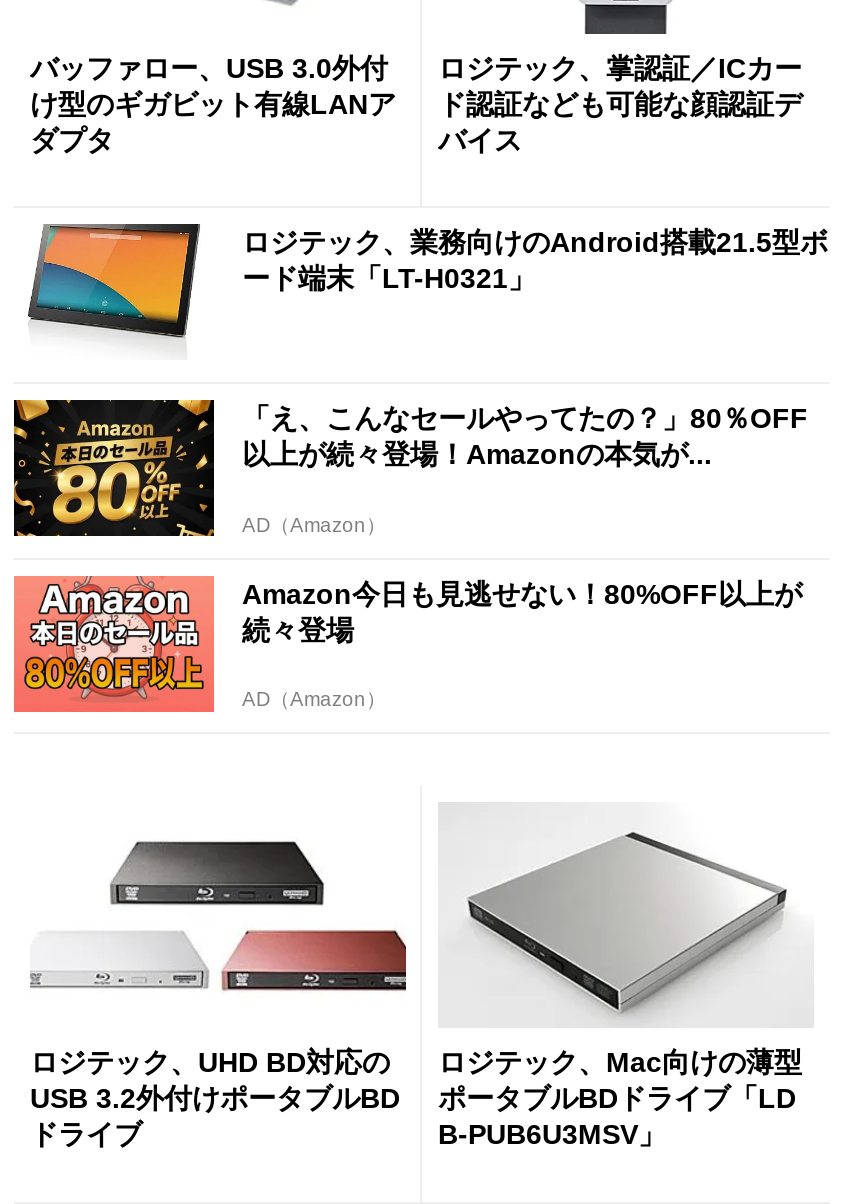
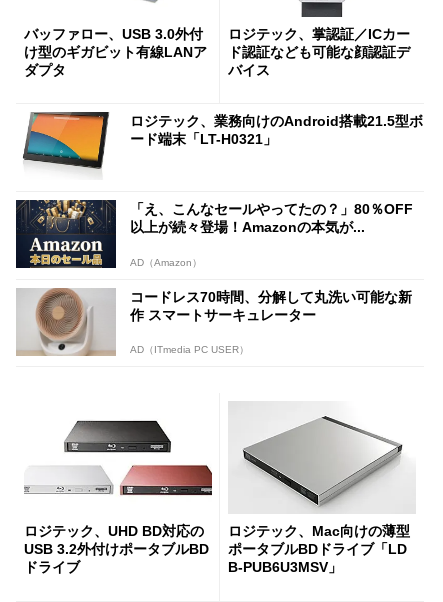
- [image]
- Amazon今日も見逃せない！80%OFF以上が
- 続々登場
+ [image]
+ コードレス70時間、分解して丸洗い可能な新
+ 作 スマートサーキュレーター

- [image]
- AD（Amazon）
+ [image]
+ AD（ITmedia PC USER）
